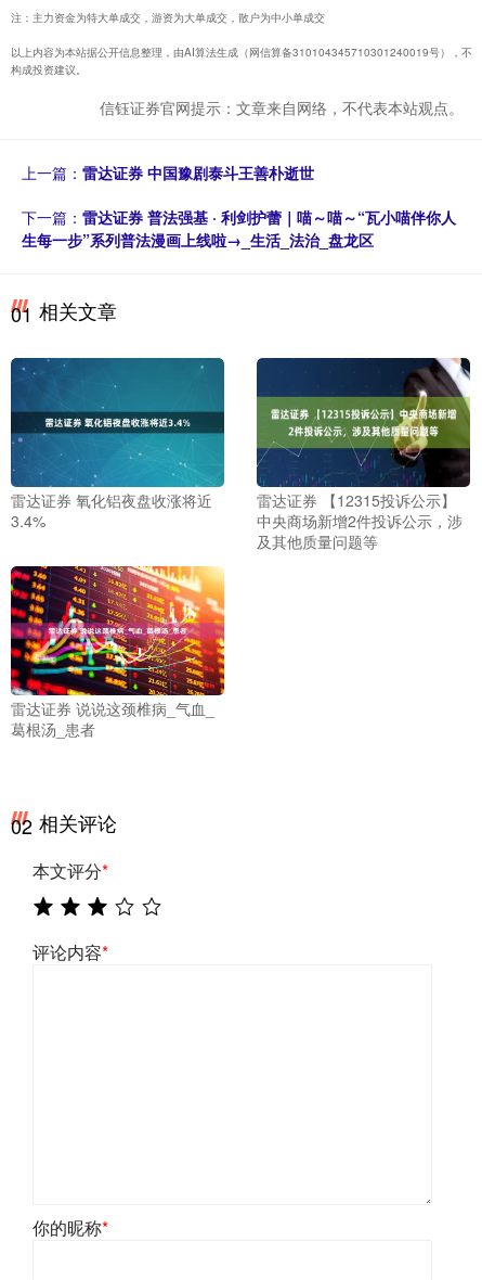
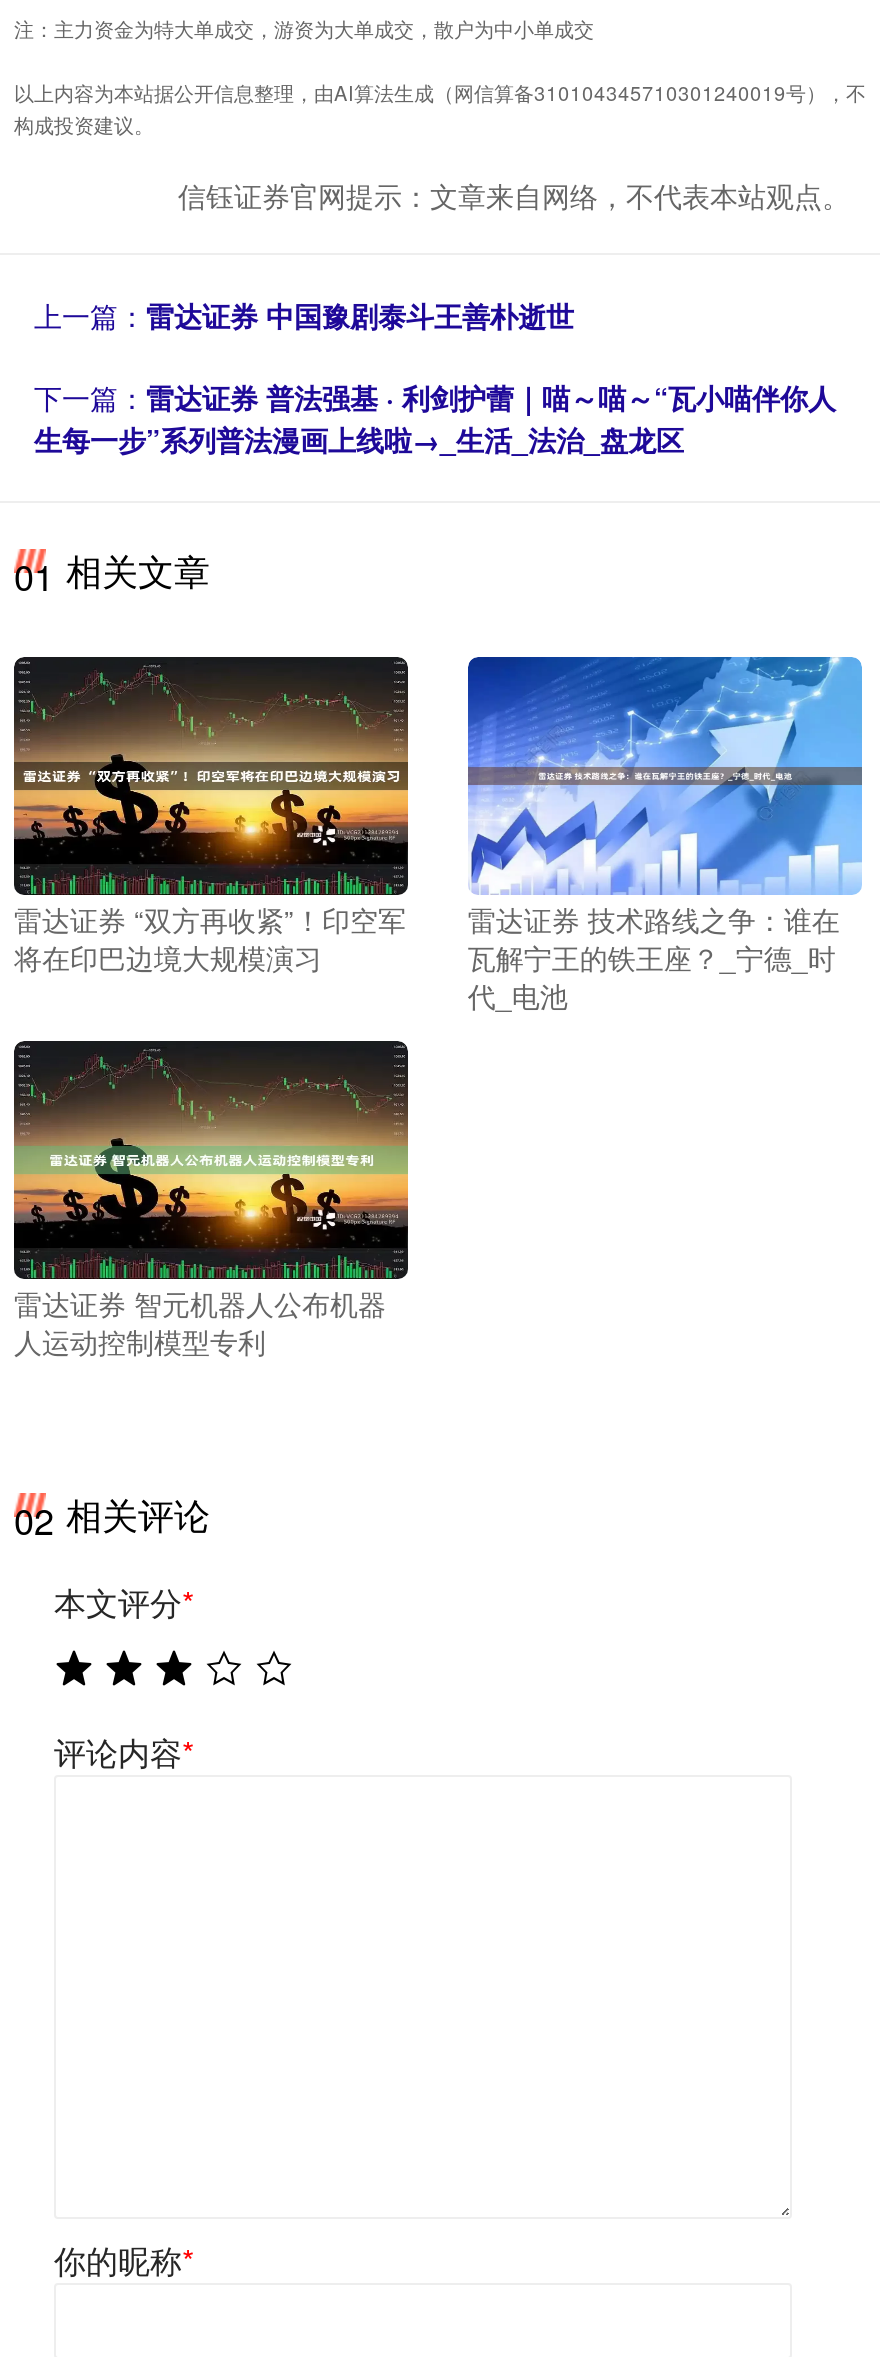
- [image]
- 雷达证券 氧化铝夜盘收涨将近
- 3.4%
+ [image]
+ 雷达证券 “双方再收紧”！印空军
+ 将在印巴边境大规模演习

- [image]
- 雷达证券 【12315投诉公示】
- 中央商场新增2件投诉公示，涉
- 及其他质量问题等
+ [image]
+ 雷达证券 技术路线之争：谁在
+ 瓦解宁王的铁王座？_宁德_时
+ 代_电池

- [image]
- 雷达证券 说说这颈椎病_气血_
- 葛根汤_患者
+ [image]
+ 雷达证券 智元机器人公布机器
+ 人运动控制模型专利
